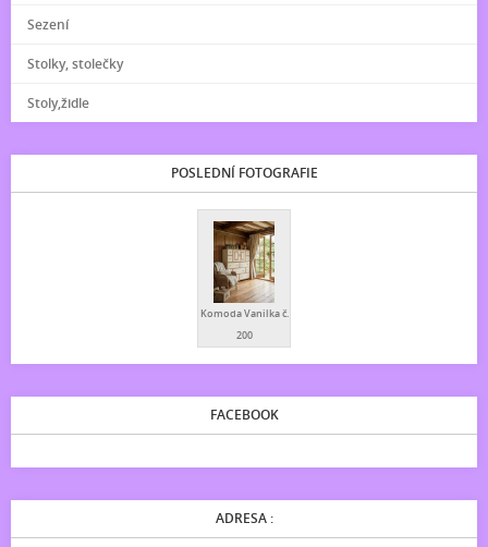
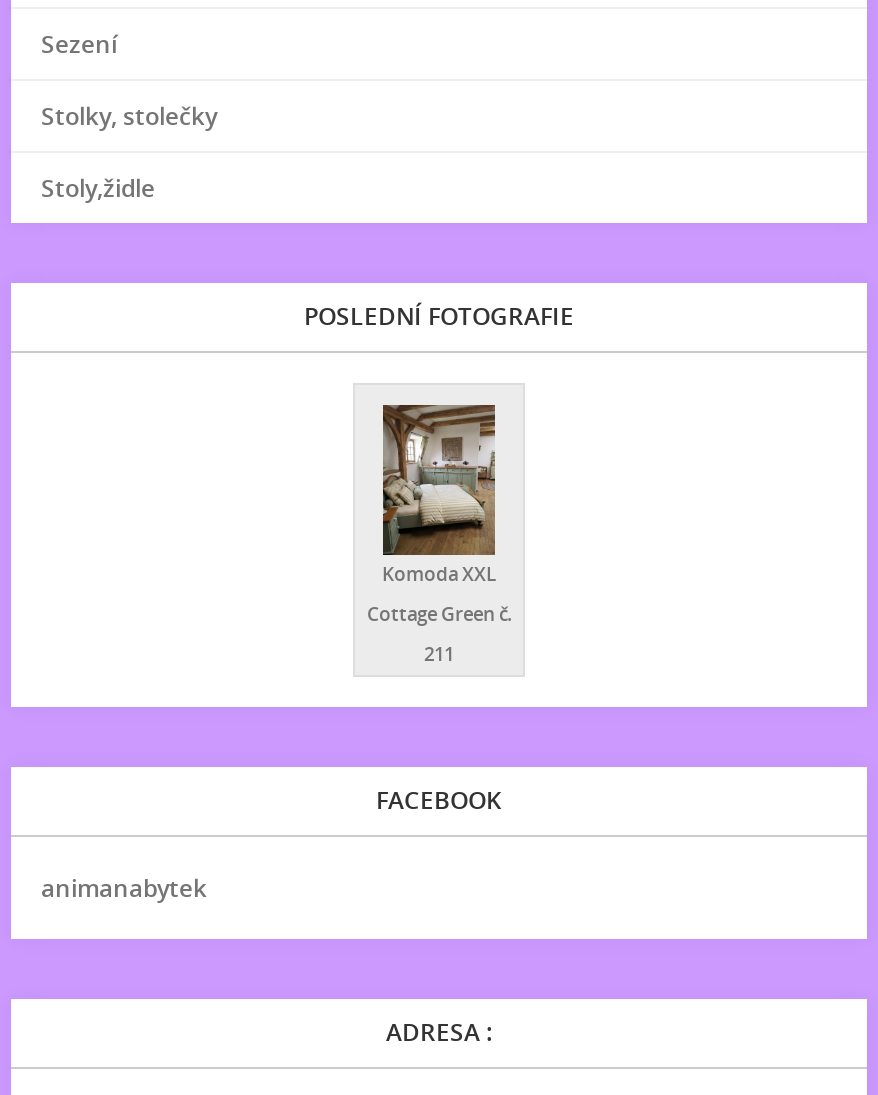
- [image]
- Komoda Vanilka č.
- 200
+ [image]
+ Komoda XXL
+ Cottage Green č.
+ 211

+ animanabytek
